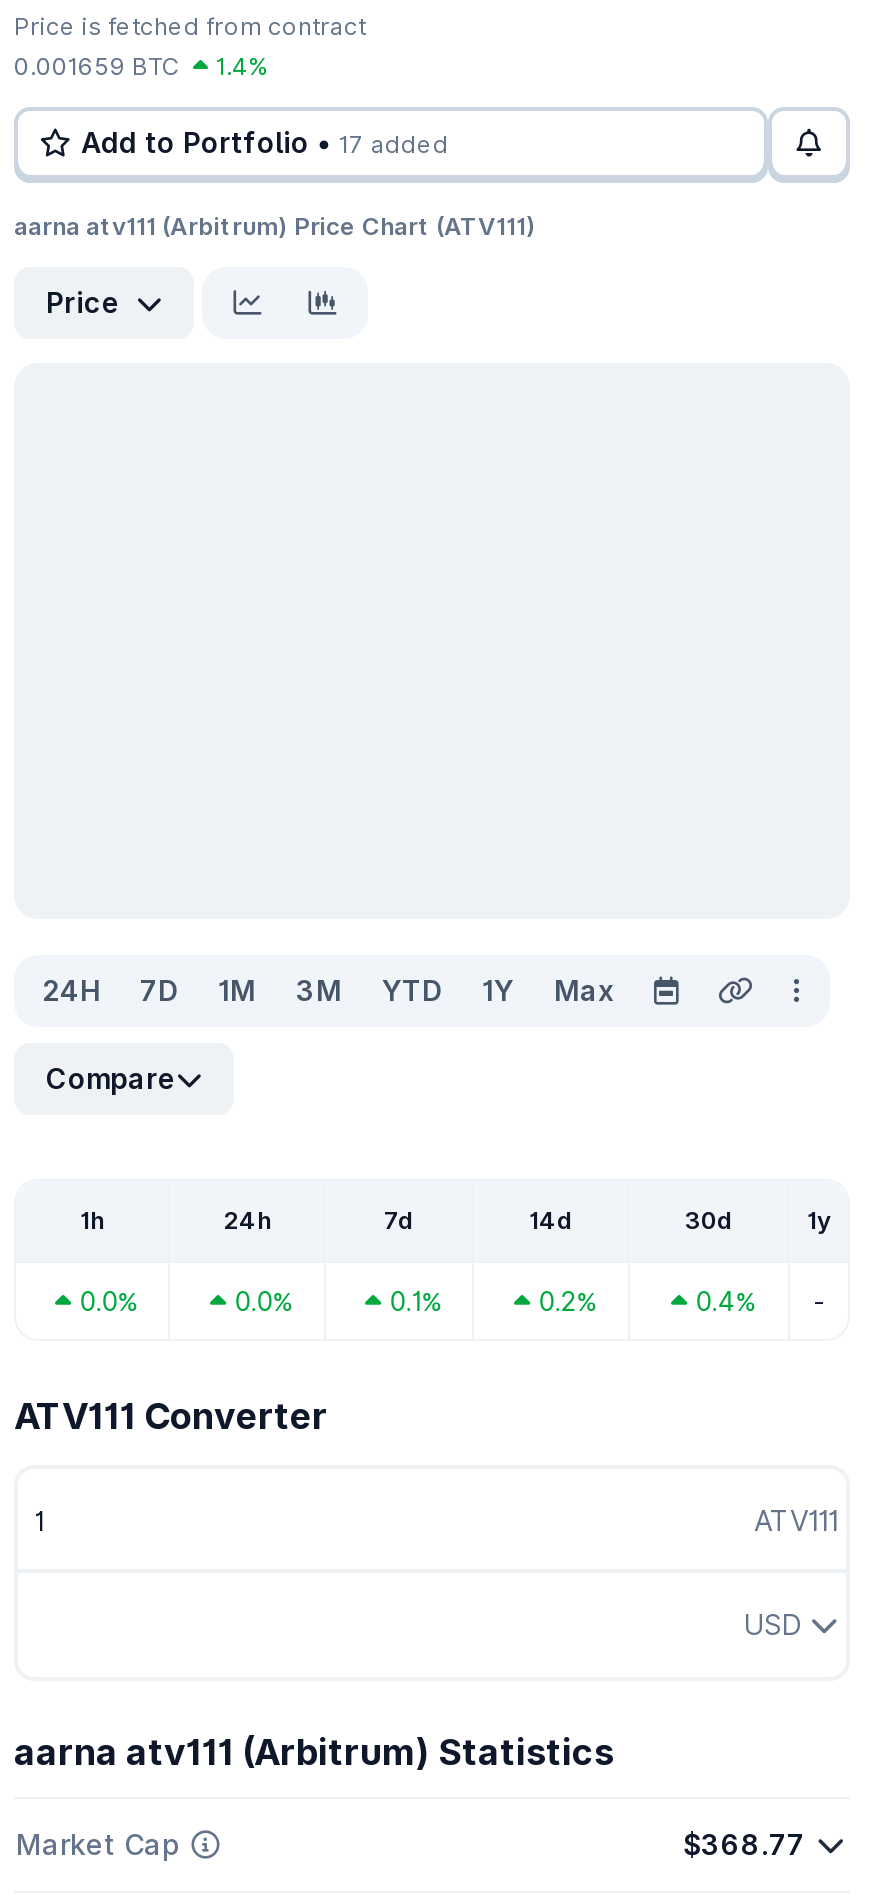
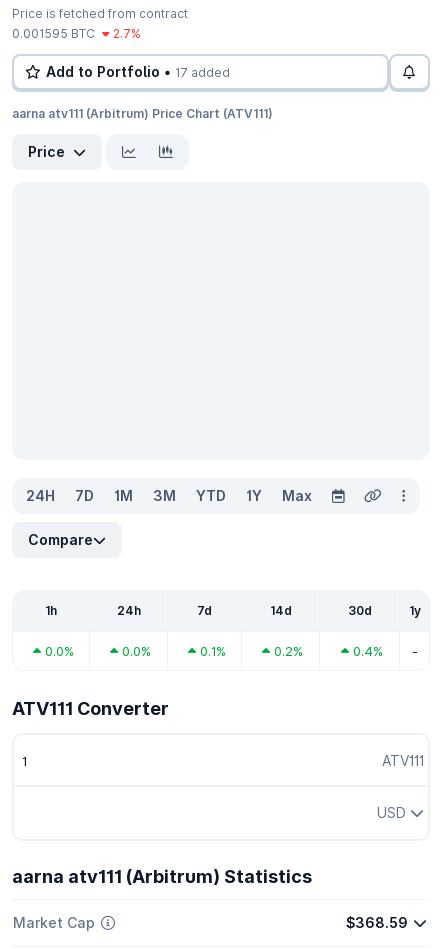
- 0.001659 BTC
+ 0.001595 BTC

- 1.4%
+ 2.7%

- $368.77
+ $368.59
